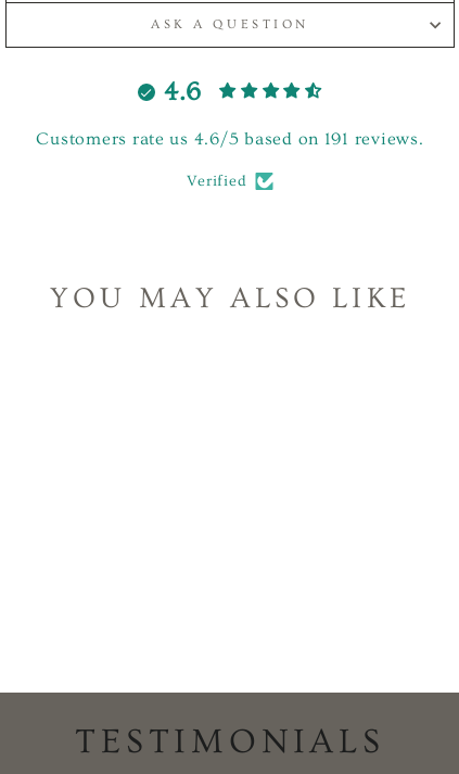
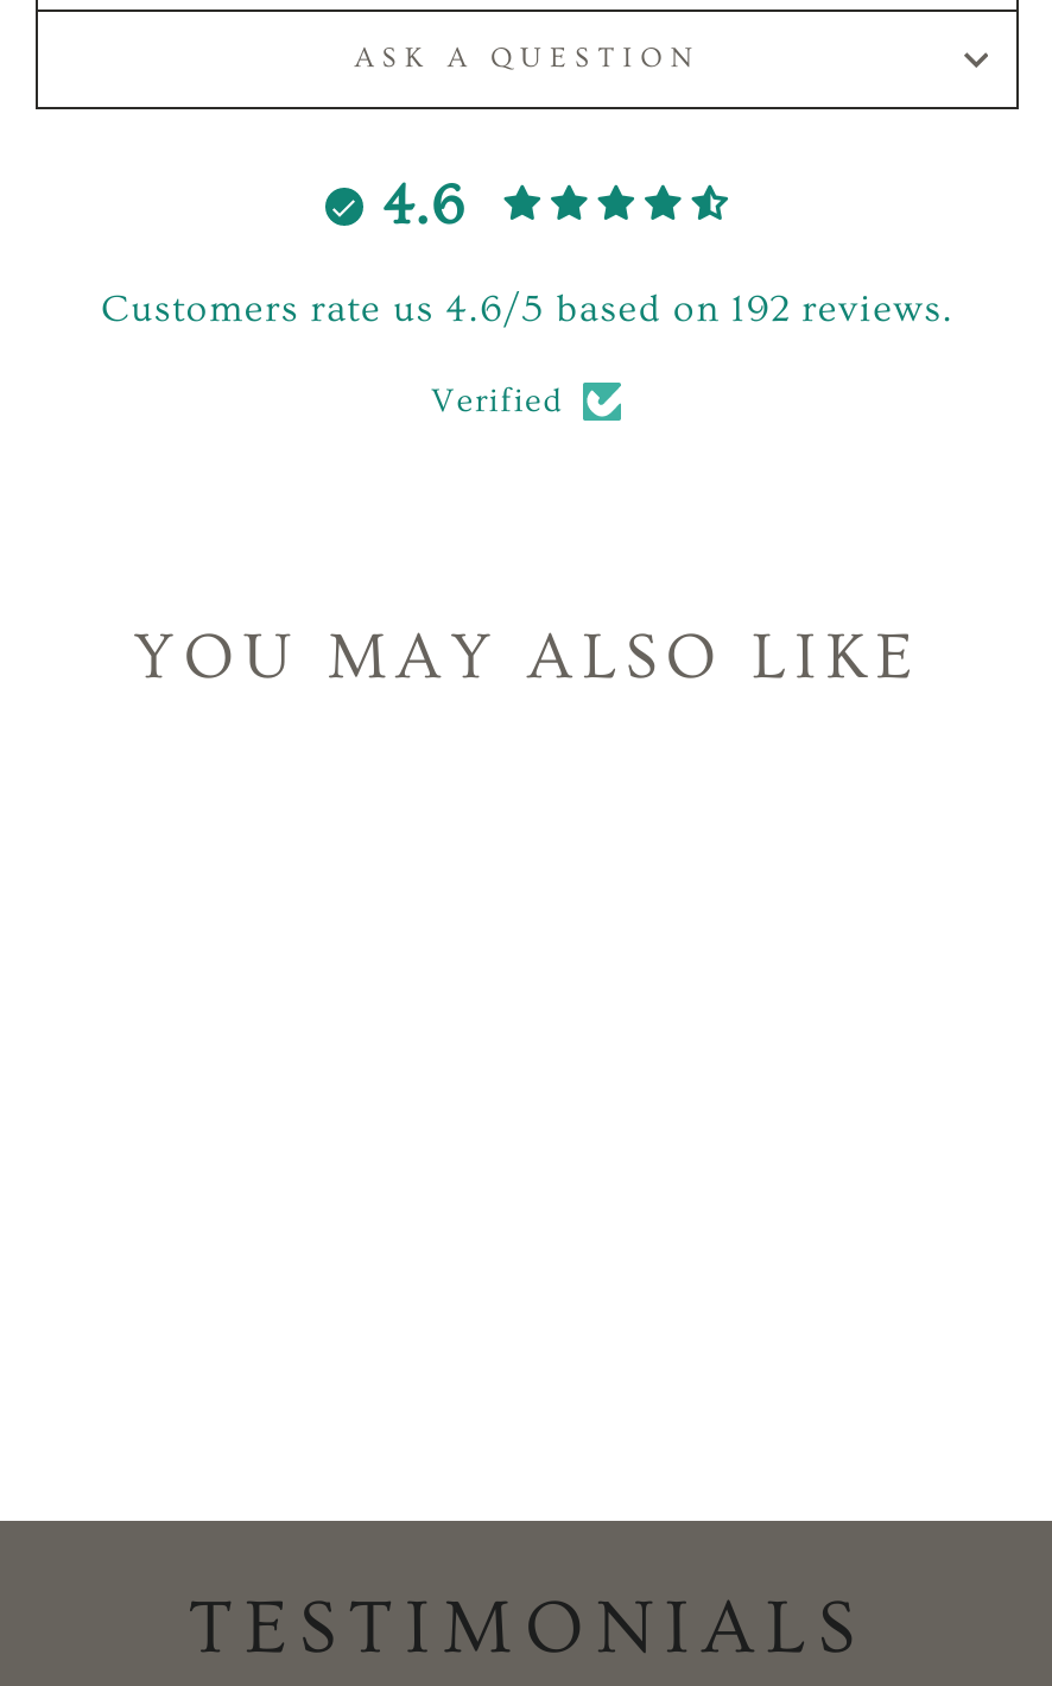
- Customers rate us 4.6/5 based on 191 reviews.
+ Customers rate us 4.6/5 based on 192 reviews.
